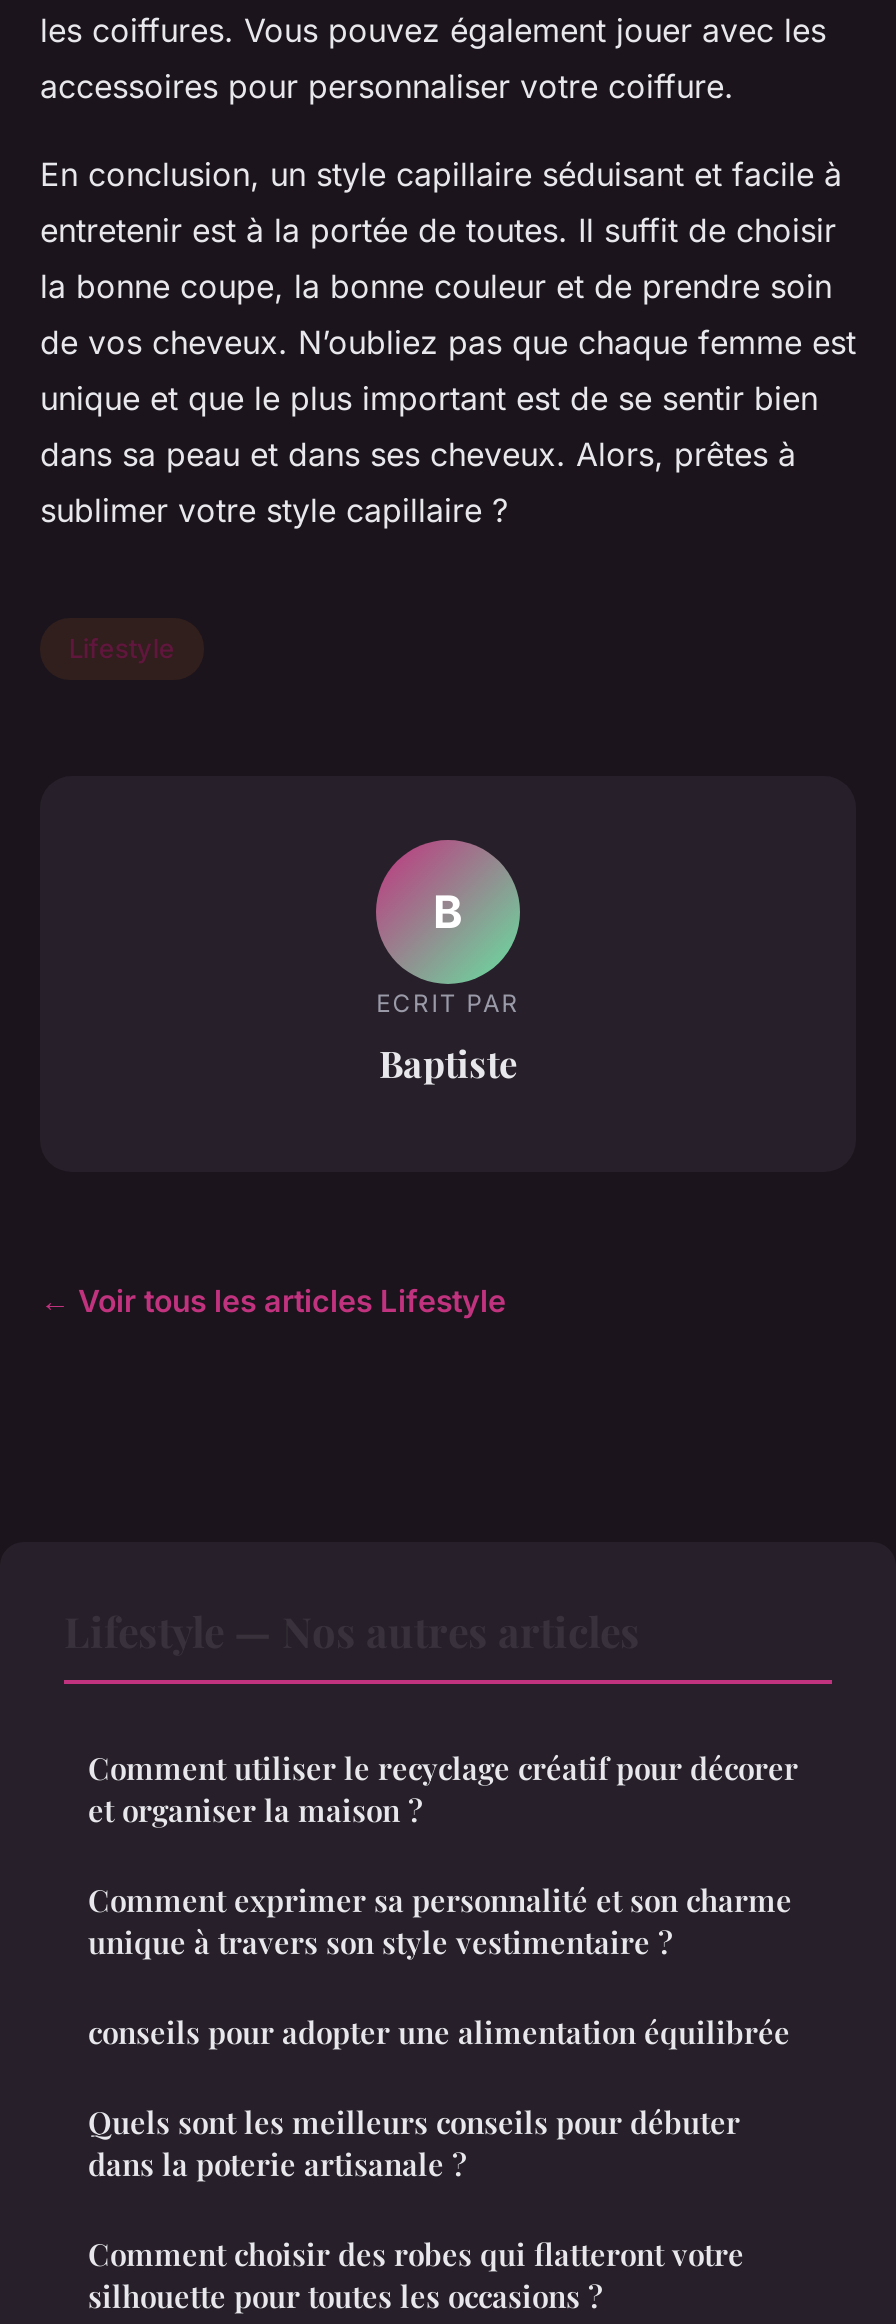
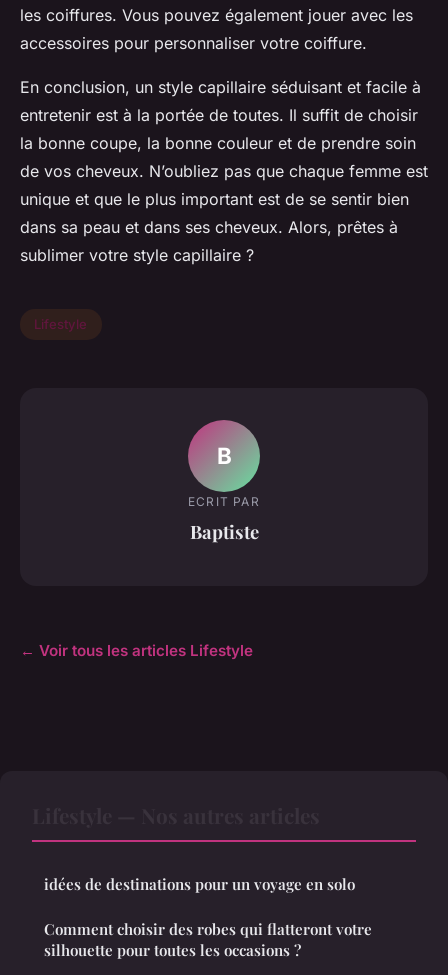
- Comment utiliser le recyclage créatif pour décorer
- et organiser la maison ?
- Comment exprimer sa personnalité et son charme
- unique à travers son style vestimentaire ?
- conseils pour adopter une alimentation équilibrée
- Quels sont les meilleurs conseils pour débuter
- dans la poterie artisanale ?
+ idées de destinations pour un voyage en solo
